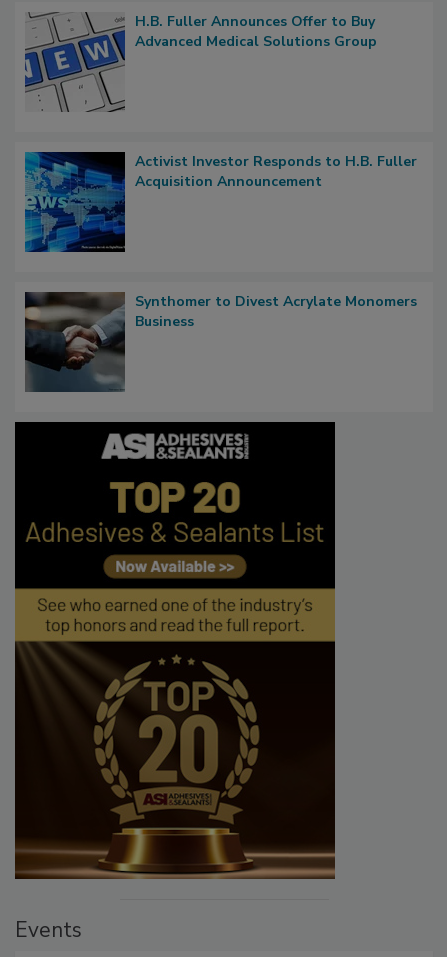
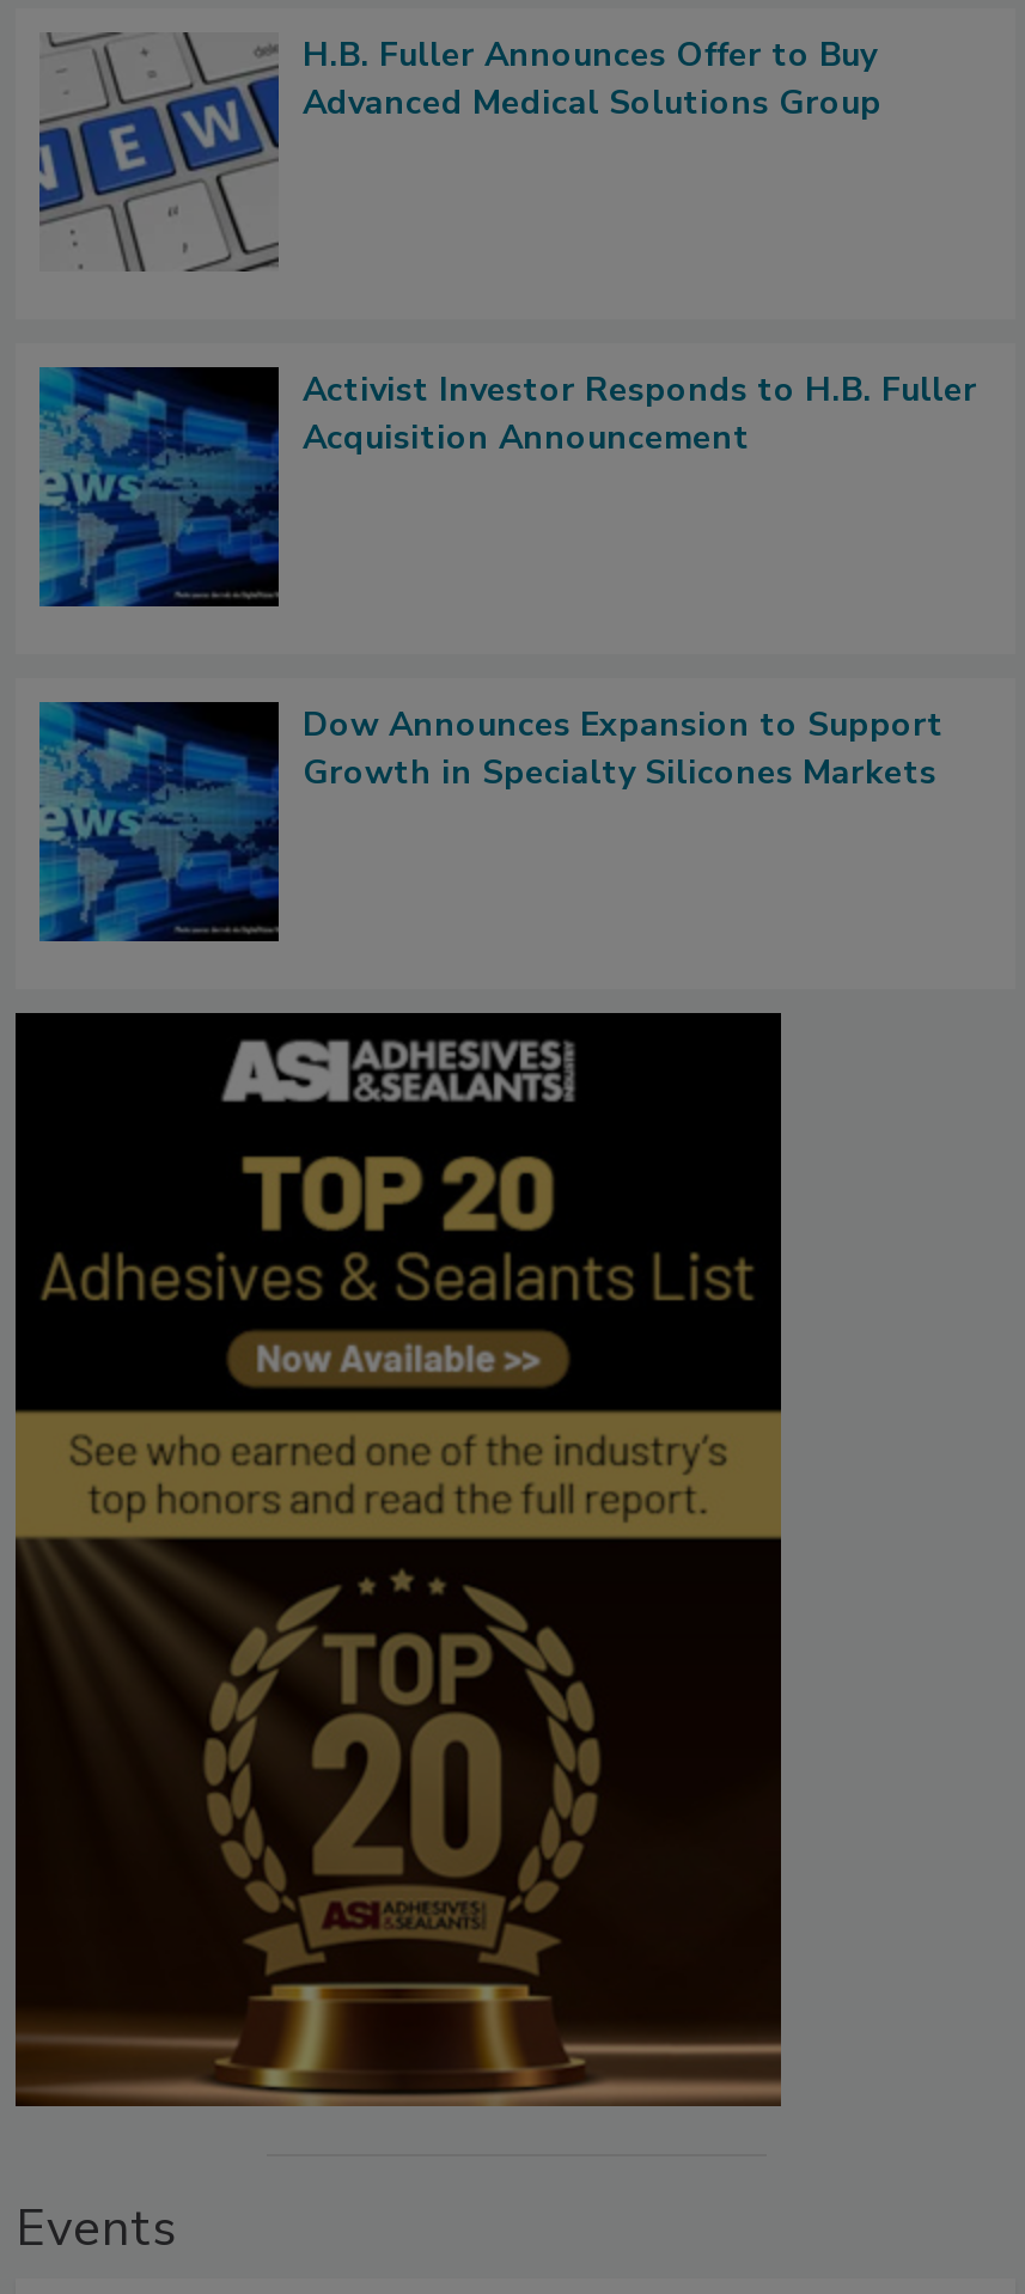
- [image]
- Synthomer to Divest Acrylate Monomers
- Business
+ [image]
+ Dow Announces Expansion to Support
+ Growth in Specialty Silicones Markets
